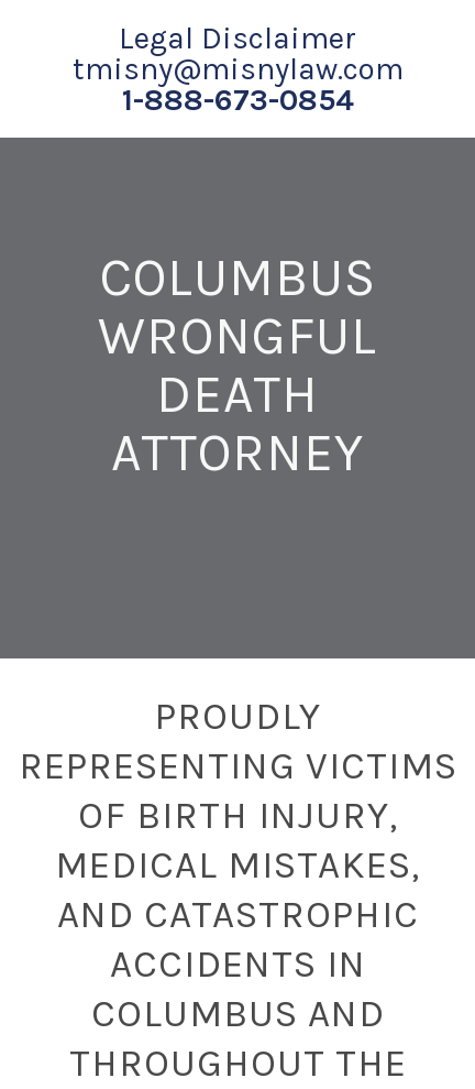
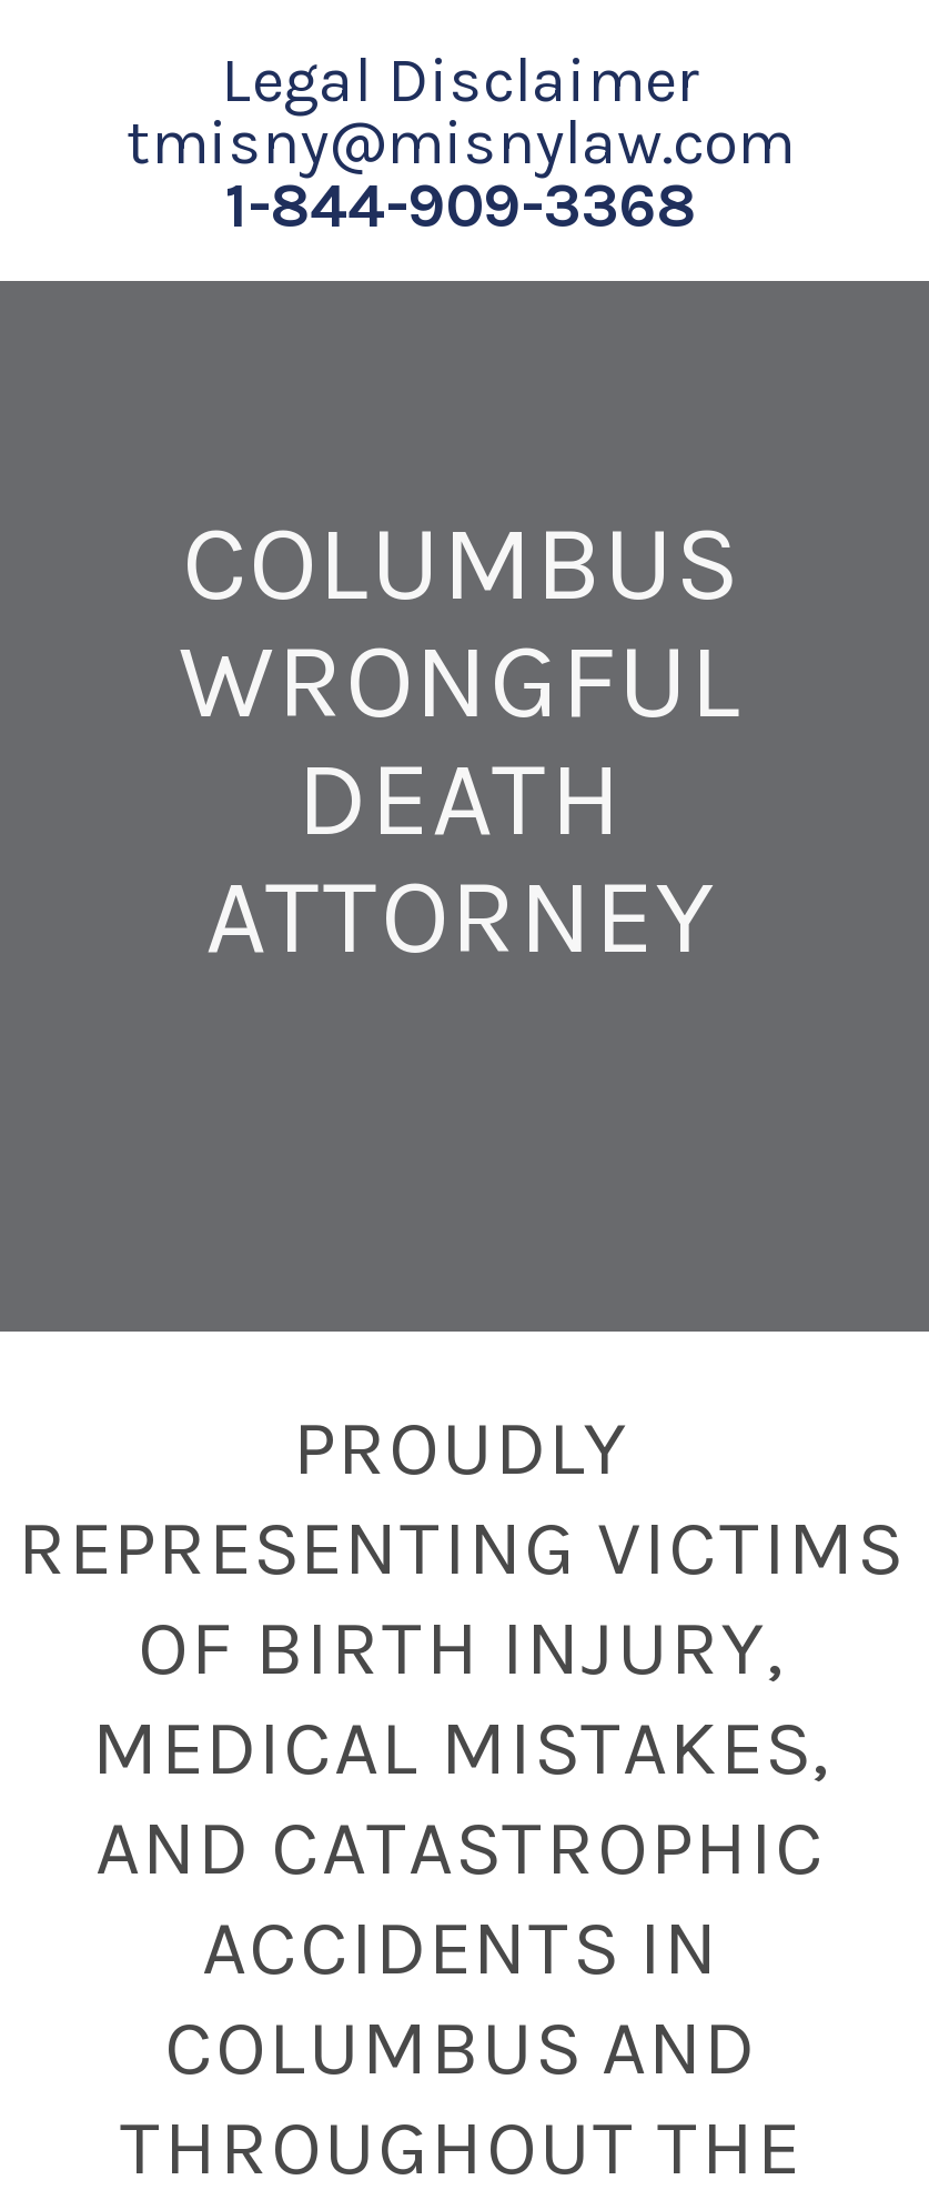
- 1-888-673-0854
+ 1-844-909-3368
